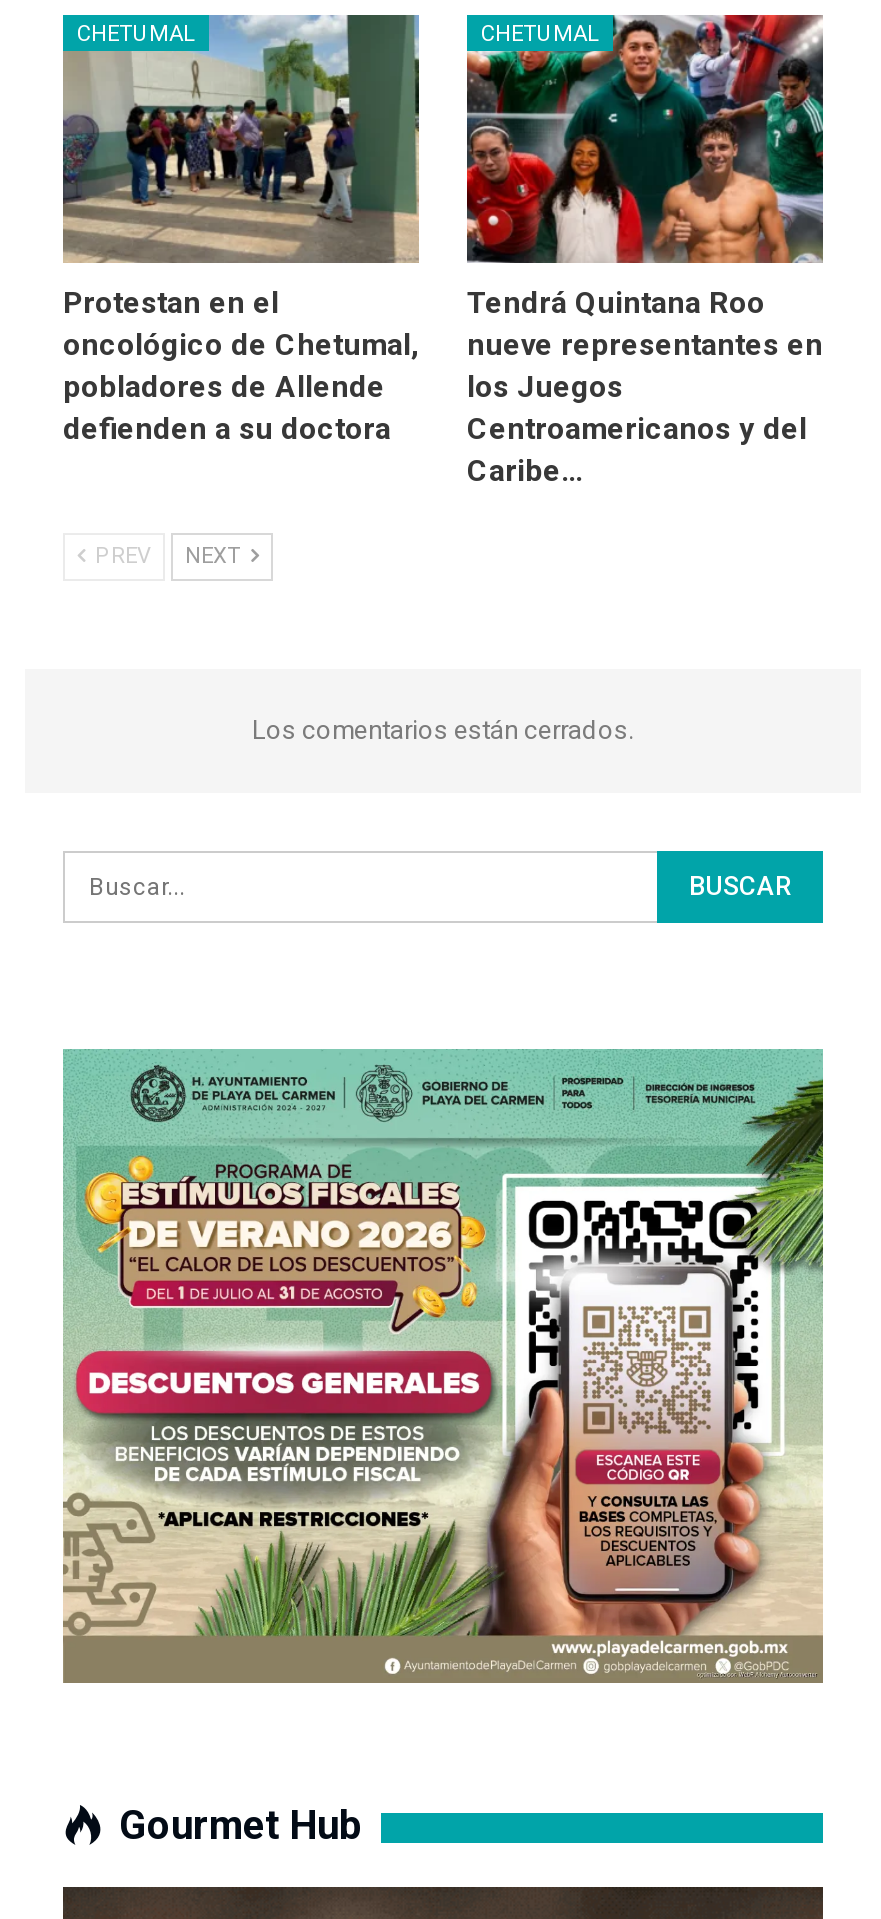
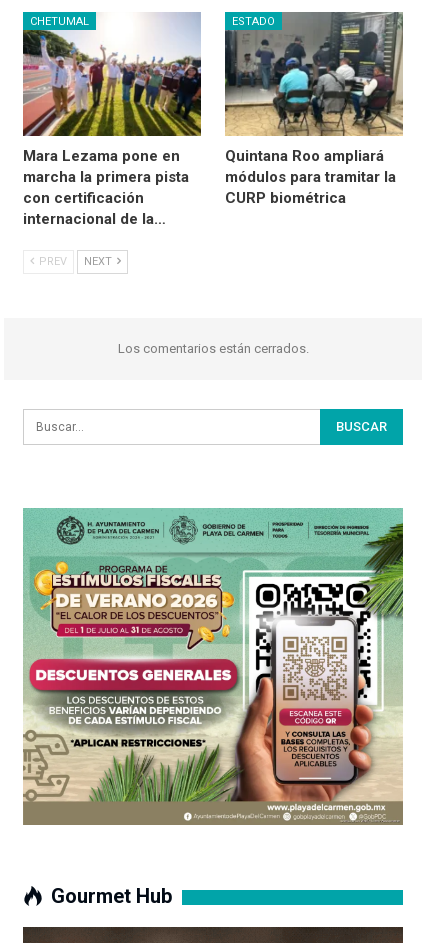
- [image]
- Protestan en el
- oncológico de Chetumal,
- pobladores de Allende
- defienden a su doctora
+ [image]
+ Mara Lezama pone en
+ marcha la primera pista
+ con certificación
+ internacional de la…

- [image]
- CHETUMAL
+ [image]
+ ESTADO

- Tendrá Quintana Roo
- nueve representantes en
- los Juegos
- Centroamericanos y del
- Caribe…
+ Quintana Roo ampliará
+ módulos para tramitar la
+ CURP biométrica
